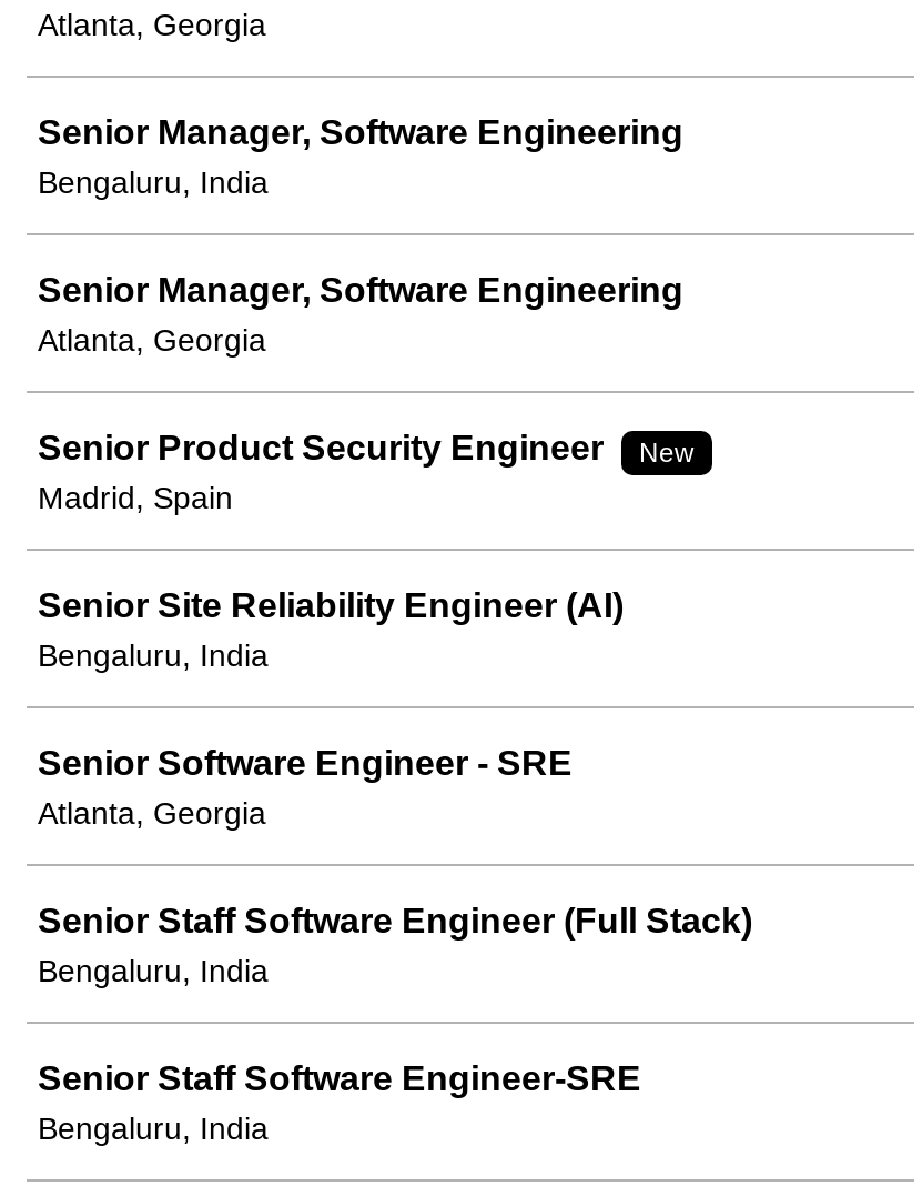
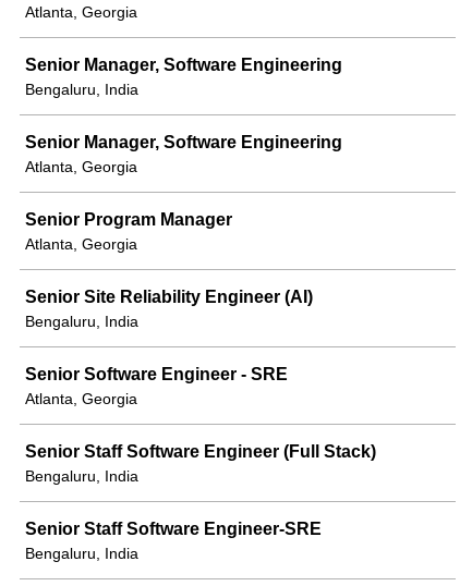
- Senior Product Security Engineer
- New
- Madrid, Spain
+ Senior Program Manager
+ Atlanta, Georgia
